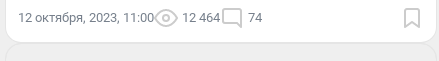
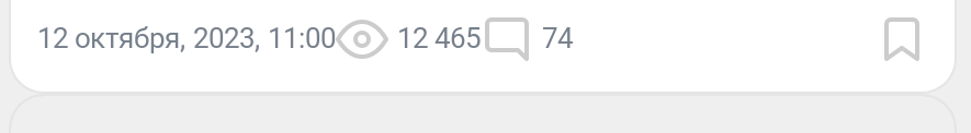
- 12 октября, 2023, 11:00 12 464 74
+ 12 октября, 2023, 11:00 12 465 74
